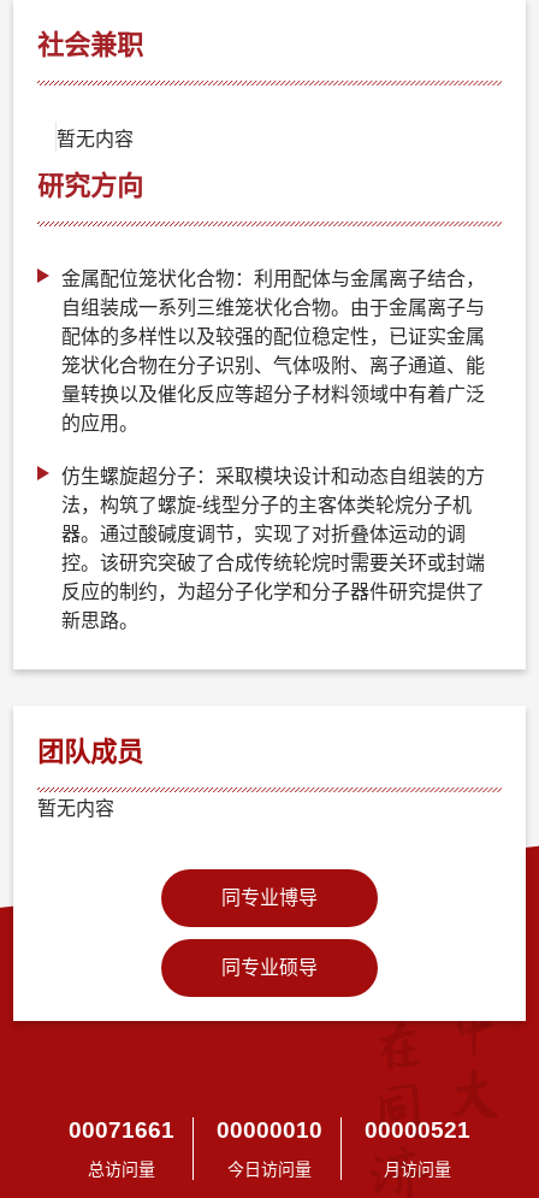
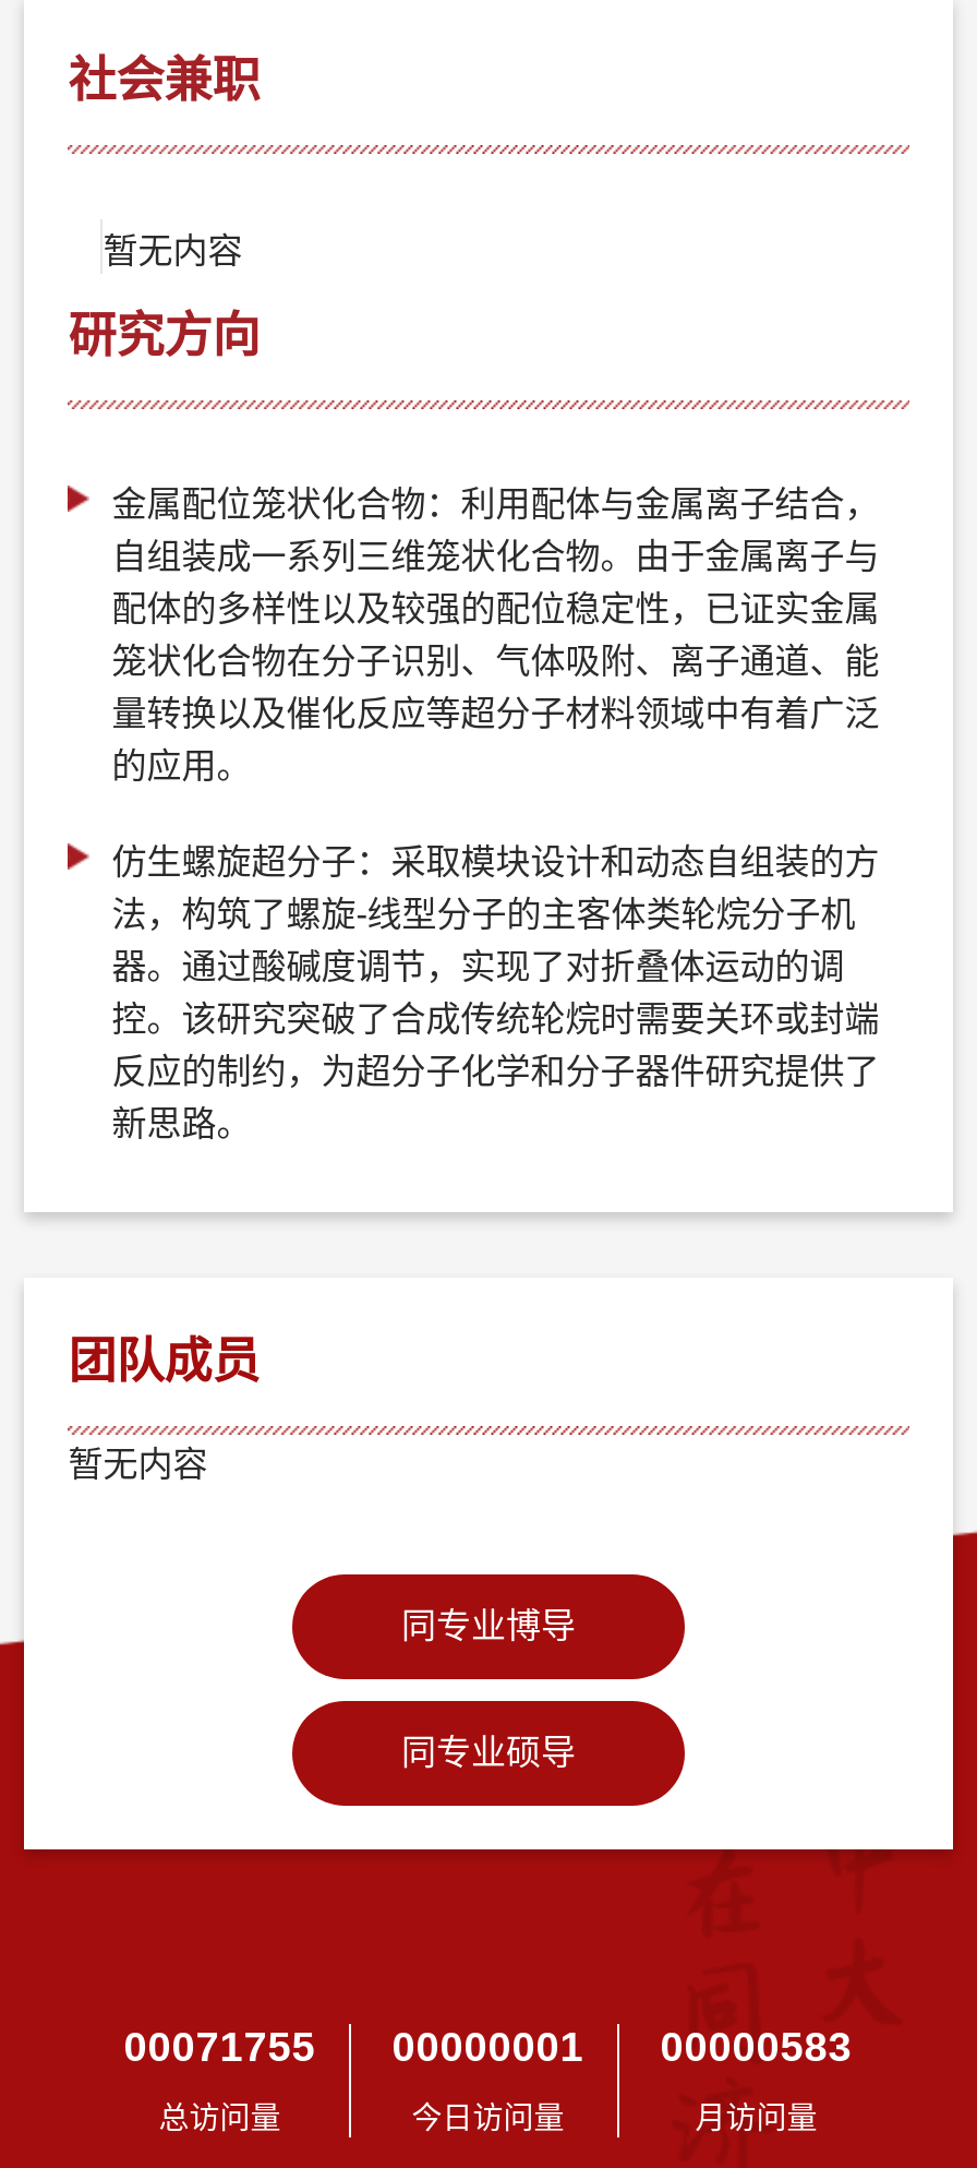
- 00071661
+ 00071755

- 00000010
+ 00000001

- 00000521
+ 00000583
